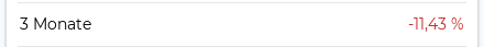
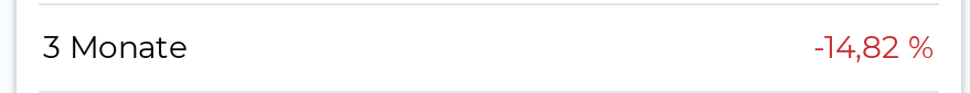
- -11,43 %
+ -14,82 %
